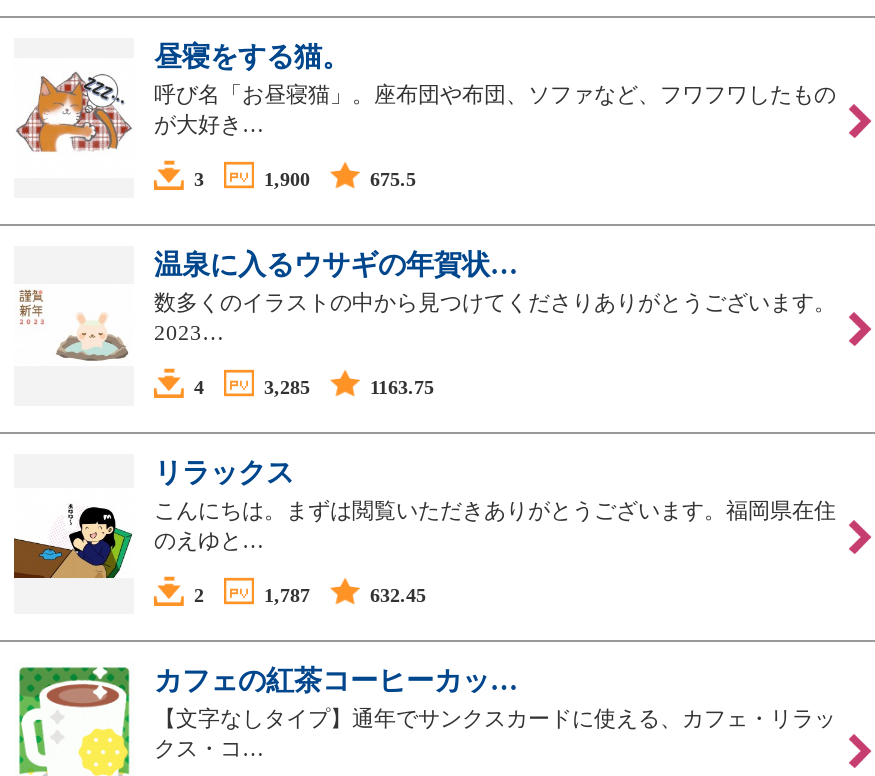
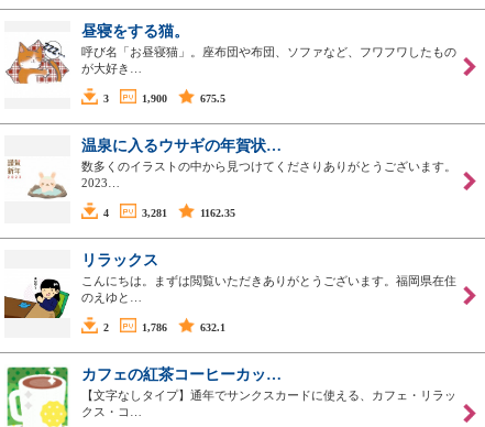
- 3,285
+ 3,281

- 1163.75
+ 1162.35

- 1,787
+ 1,786

- 632.45
+ 632.1
